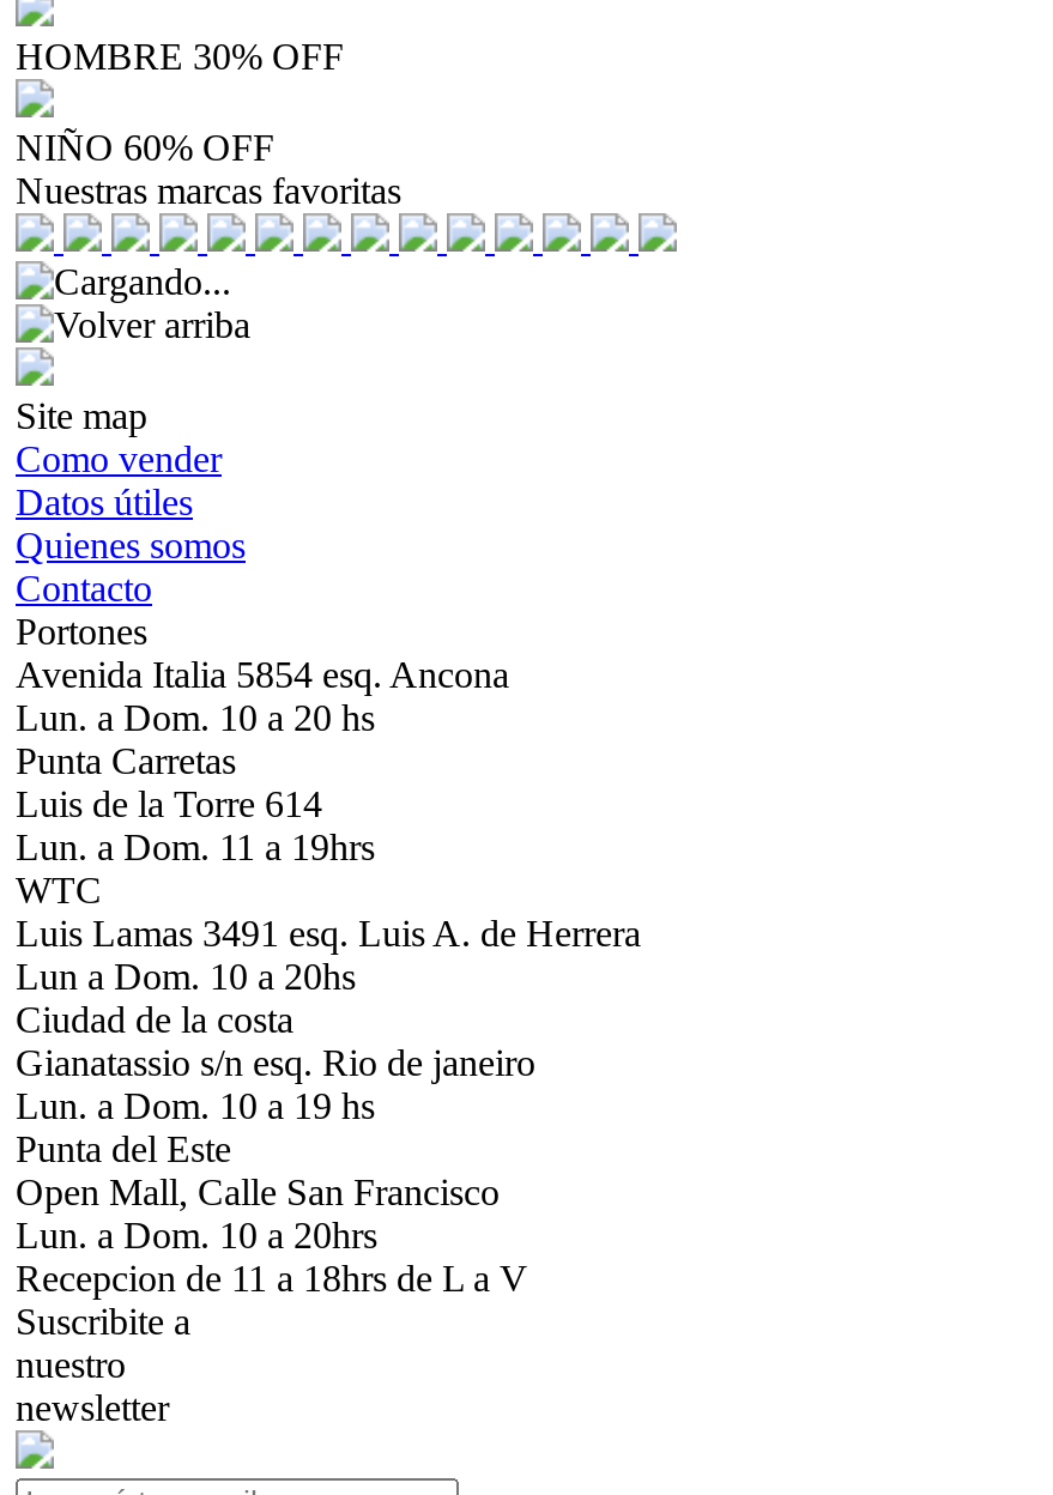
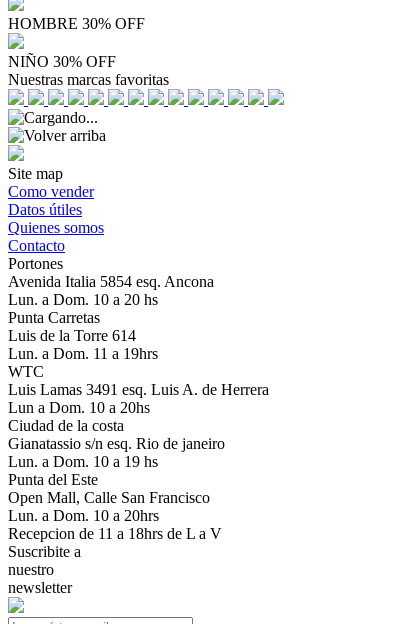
- NIÑO 60% OFF
+ NIÑO 30% OFF
